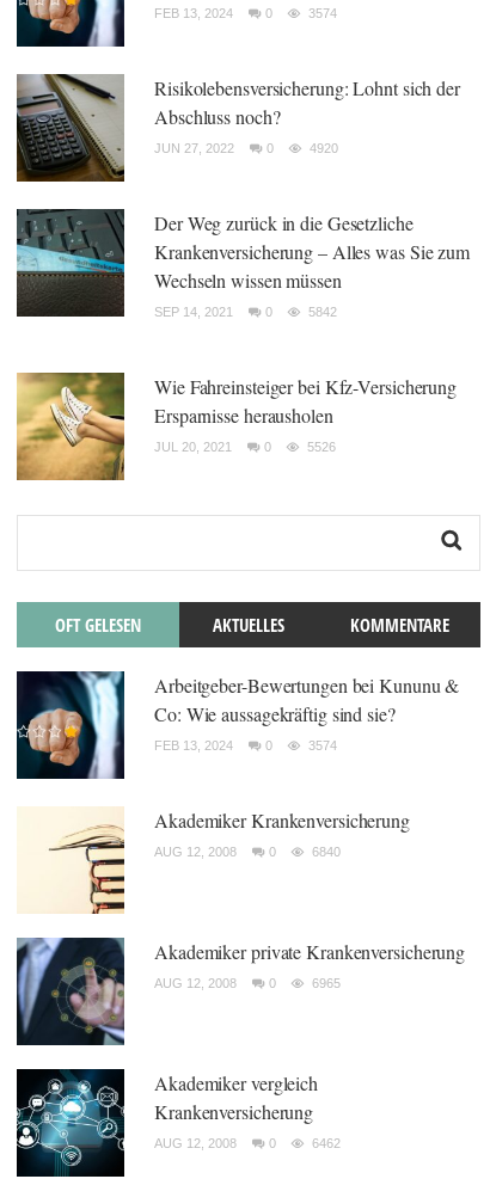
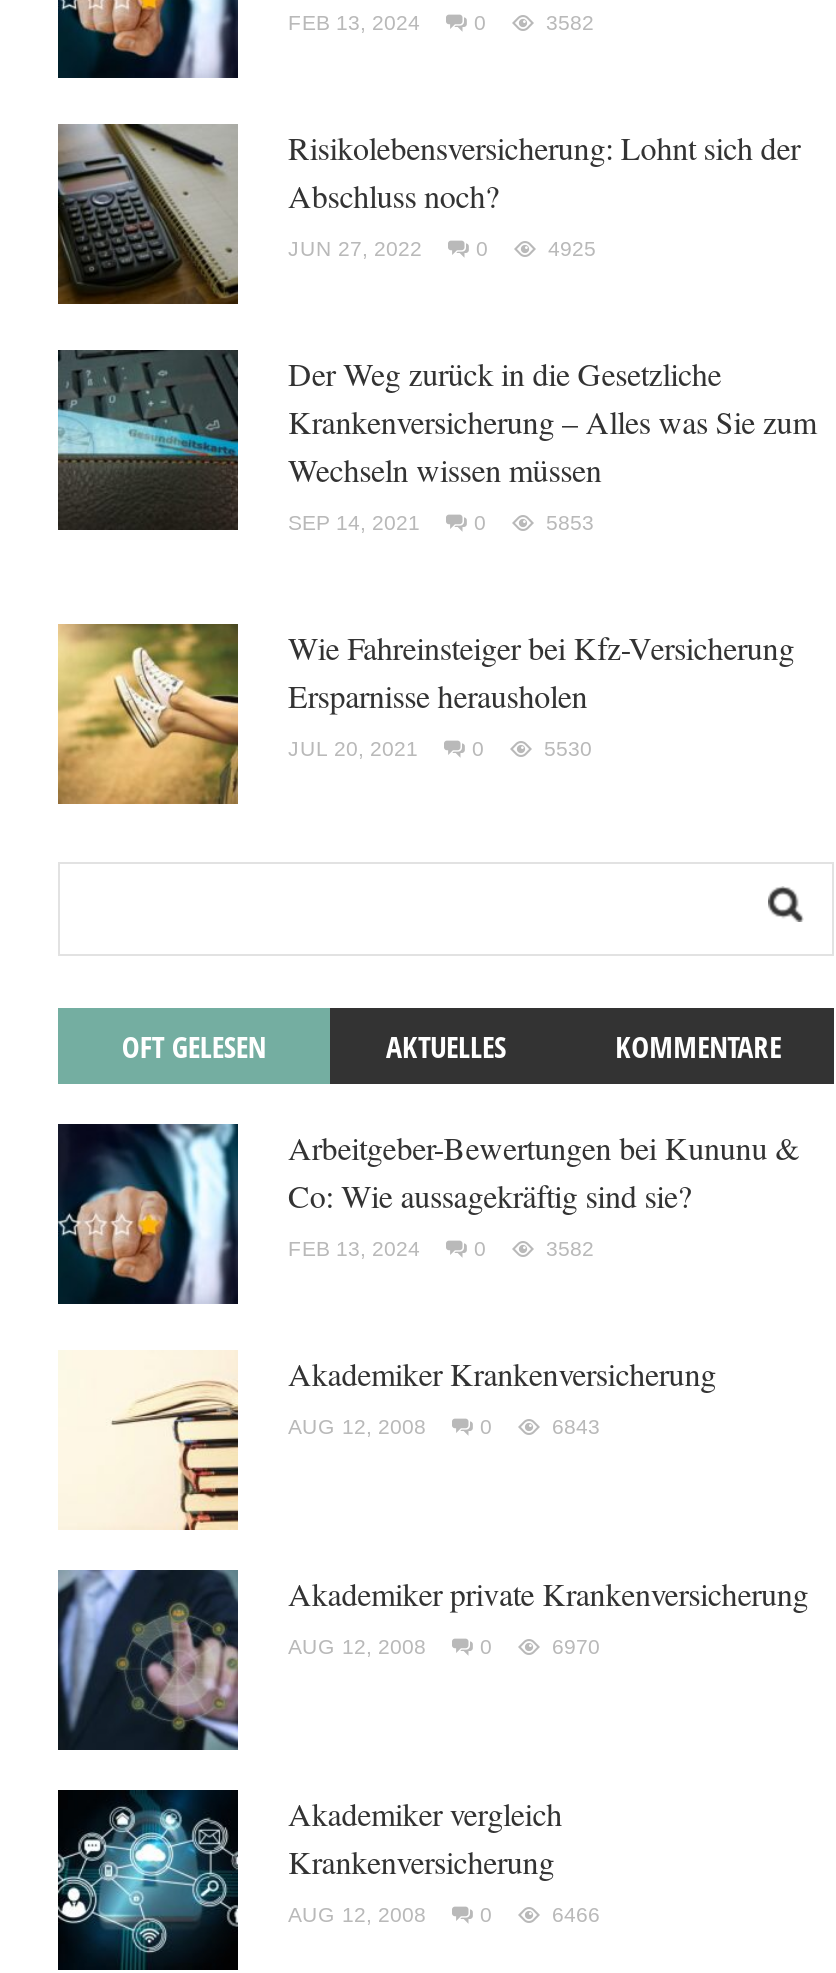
- 3574
+ 3582

- 4920
+ 4925

- 5842
+ 5853

- 5526
+ 5530

- 3574
+ 3582

- 6840
+ 6843

- 6965
+ 6970

- 6462
+ 6466
